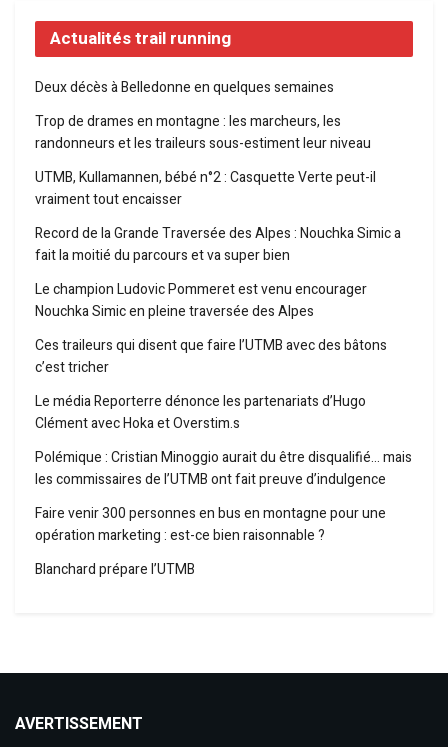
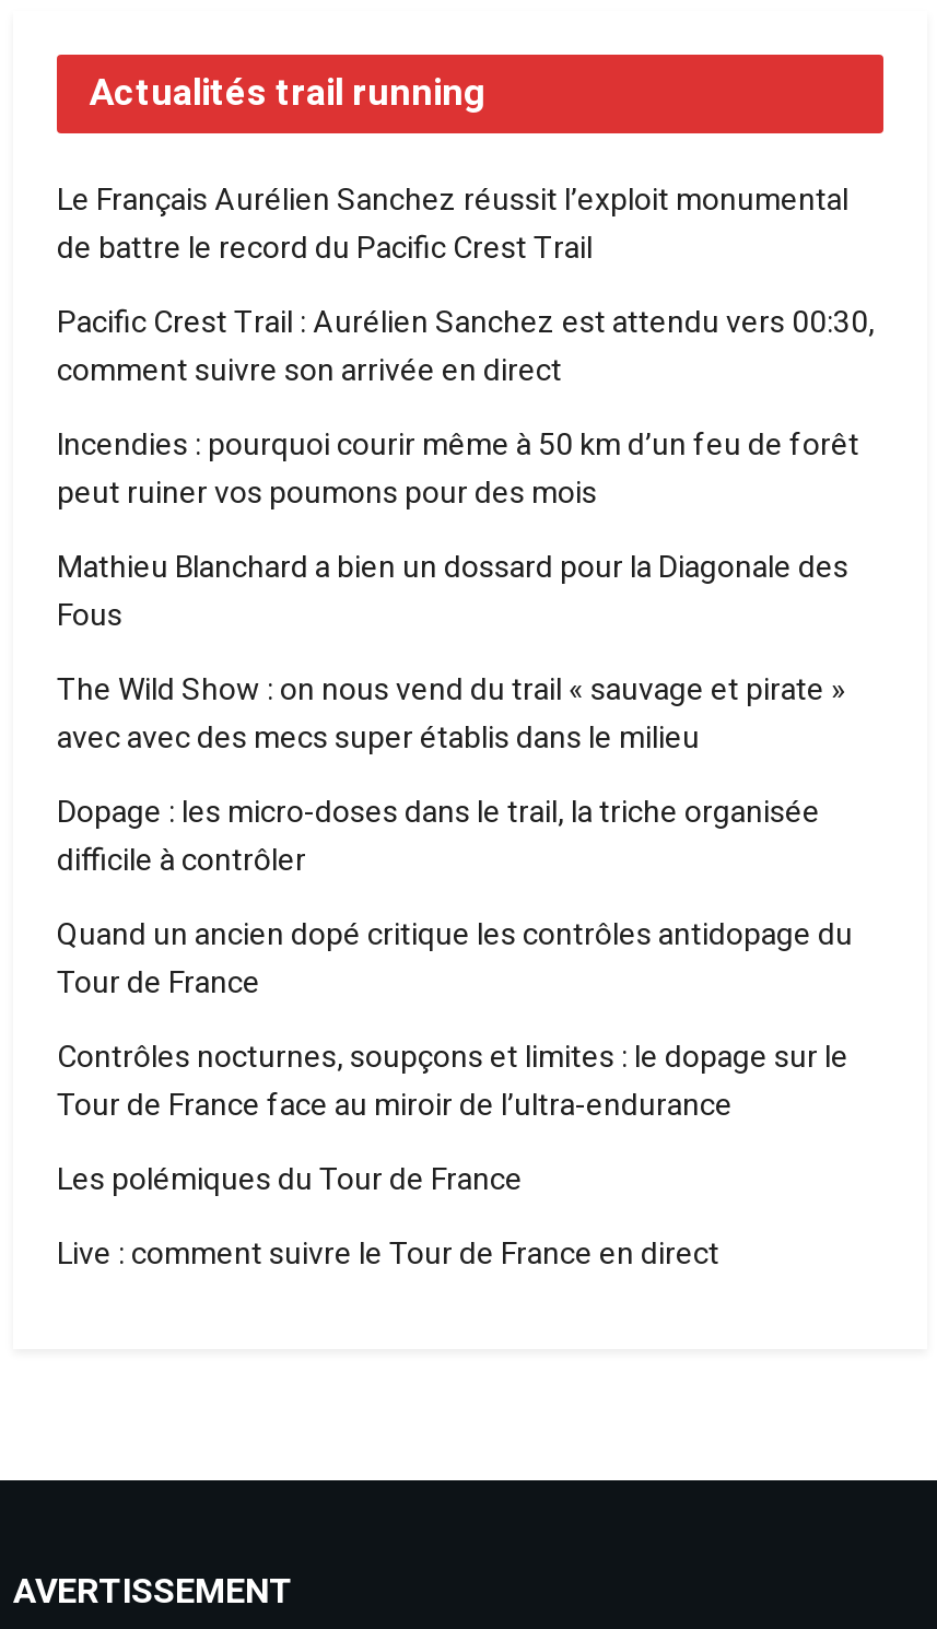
- Deux décès à Belledonne en quelques semaines
+ Le Français Aurélien Sanchez réussit l’exploit monumental
+ de battre le record du Pacific Crest Trail

- Trop de drames en montagne : les marcheurs, les
- randonneurs et les traileurs sous-estiment leur niveau
+ Pacific Crest Trail : Aurélien Sanchez est attendu vers 00:30,
+ comment suivre son arrivée en direct

- UTMB, Kullamannen, bébé n°2 : Casquette Verte peut-il
- vraiment tout encaisser
+ Incendies : pourquoi courir même à 50 km d’un feu de forêt
+ peut ruiner vos poumons pour des mois

- Record de la Grande Traversée des Alpes : Nouchka Simic a
- fait la moitié du parcours et va super bien
+ Mathieu Blanchard a bien un dossard pour la Diagonale des
+ Fous

- Le champion Ludovic Pommeret est venu encourager
- Nouchka Simic en pleine traversée des Alpes
+ The Wild Show : on nous vend du trail « sauvage et pirate »
+ avec avec des mecs super établis dans le milieu

- Ces traileurs qui disent que faire l’UTMB avec des bâtons
- c’est tricher
+ Dopage : les micro-doses dans le trail, la triche organisée
+ difficile à contrôler

- Le média Reporterre dénonce les partenariats d’Hugo
- Clément avec Hoka et Overstim.s
+ Quand un ancien dopé critique les contrôles antidopage du
+ Tour de France

- Polémique : Cristian Minoggio aurait du être disqualifié… mais
- les commissaires de l’UTMB ont fait preuve d’indulgence
+ Contrôles nocturnes, soupçons et limites : le dopage sur le
+ Tour de France face au miroir de l’ultra-endurance

- Faire venir 300 personnes en bus en montagne pour une
- opération marketing : est-ce bien raisonnable ?
+ Les polémiques du Tour de France

- Blanchard prépare l’UTMB
+ Live : comment suivre le Tour de France en direct
